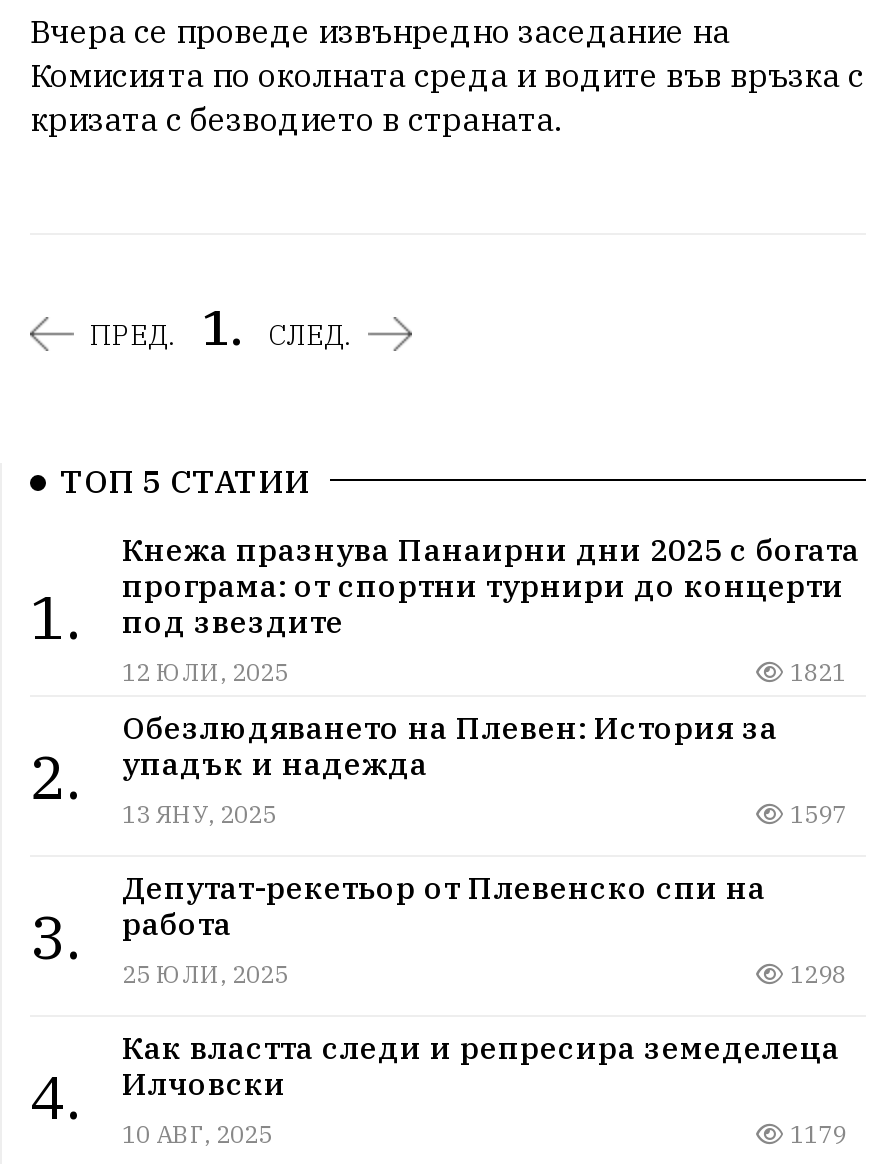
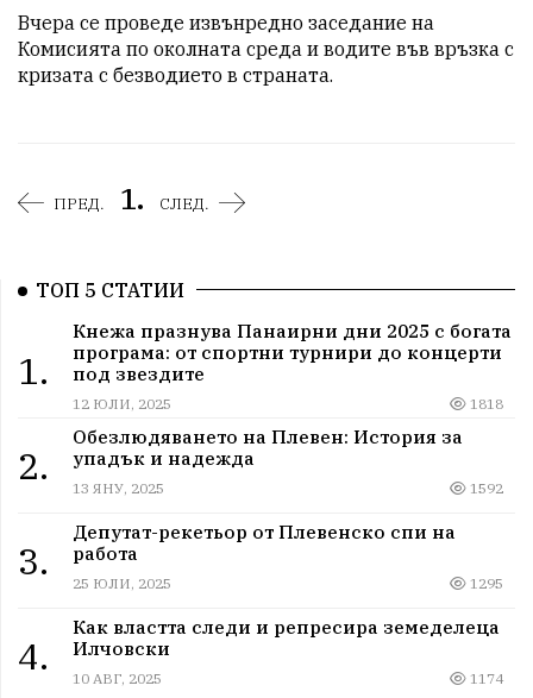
- 1821
+ 1818

- 1597
+ 1592

- 1298
+ 1295

- 1179
+ 1174
